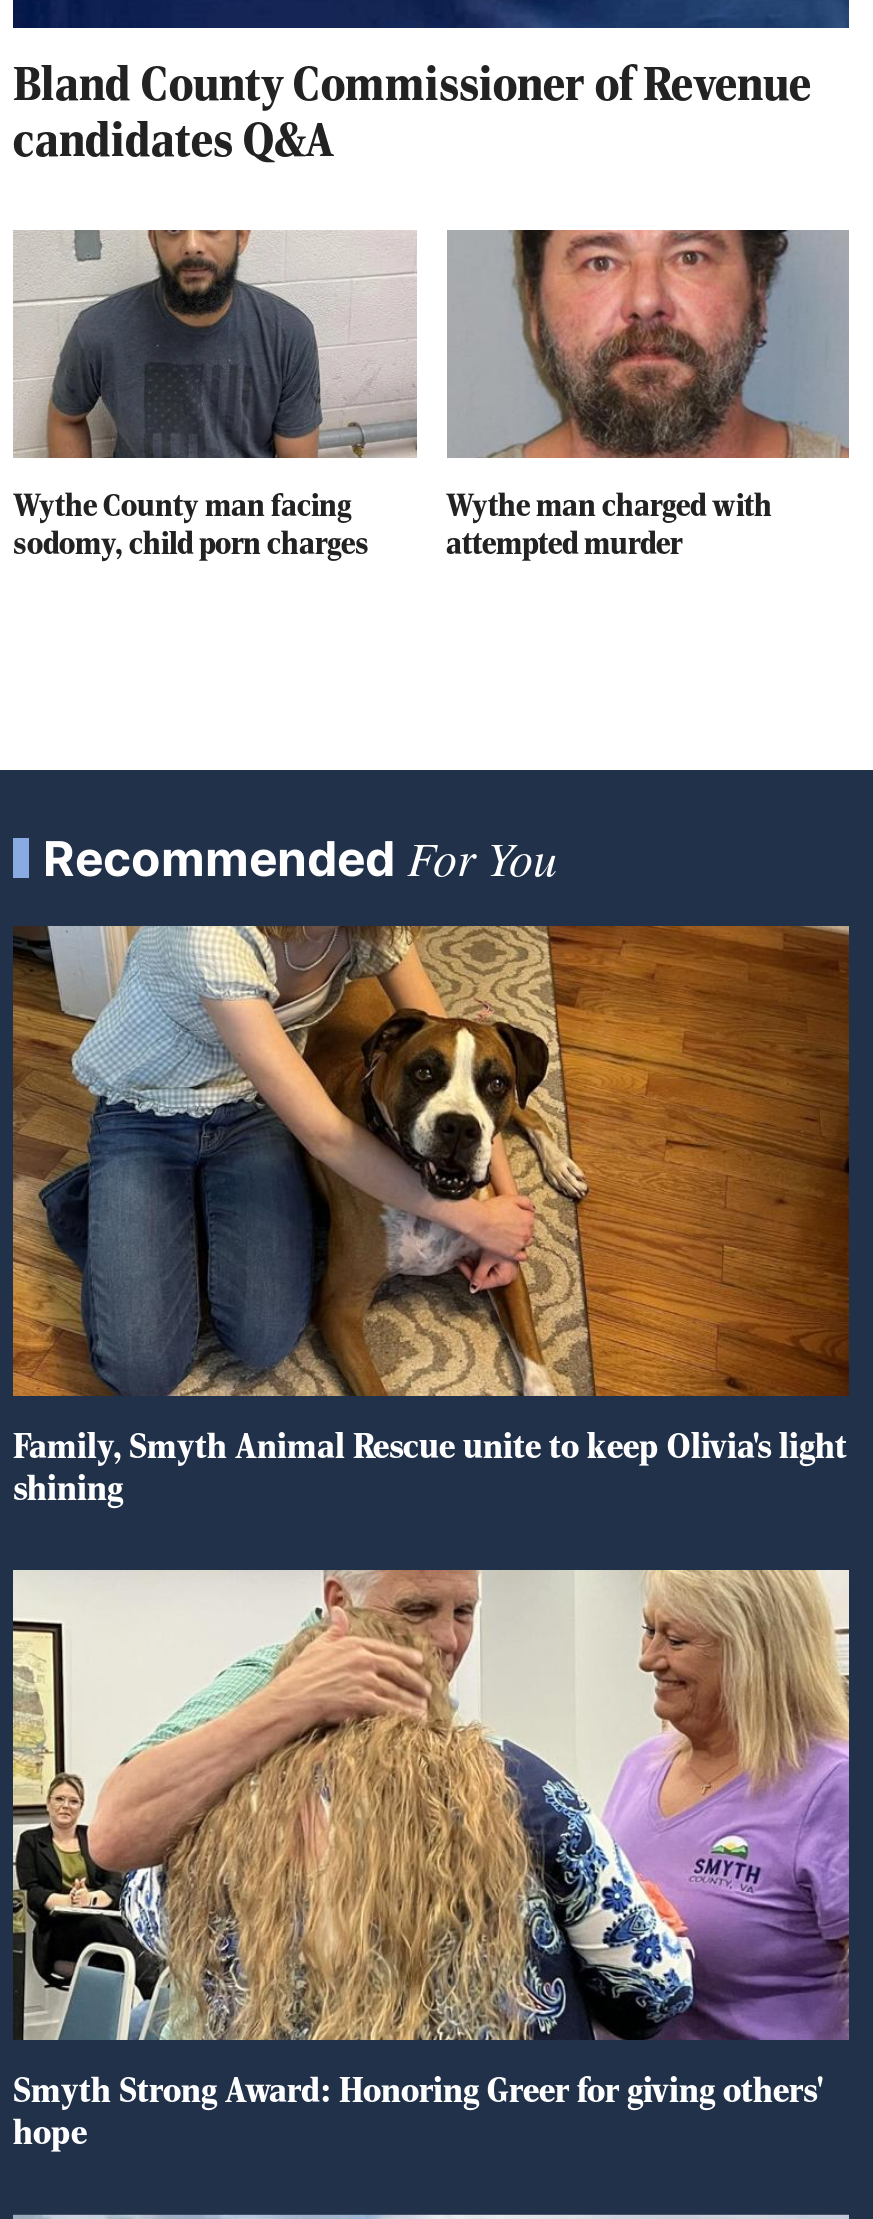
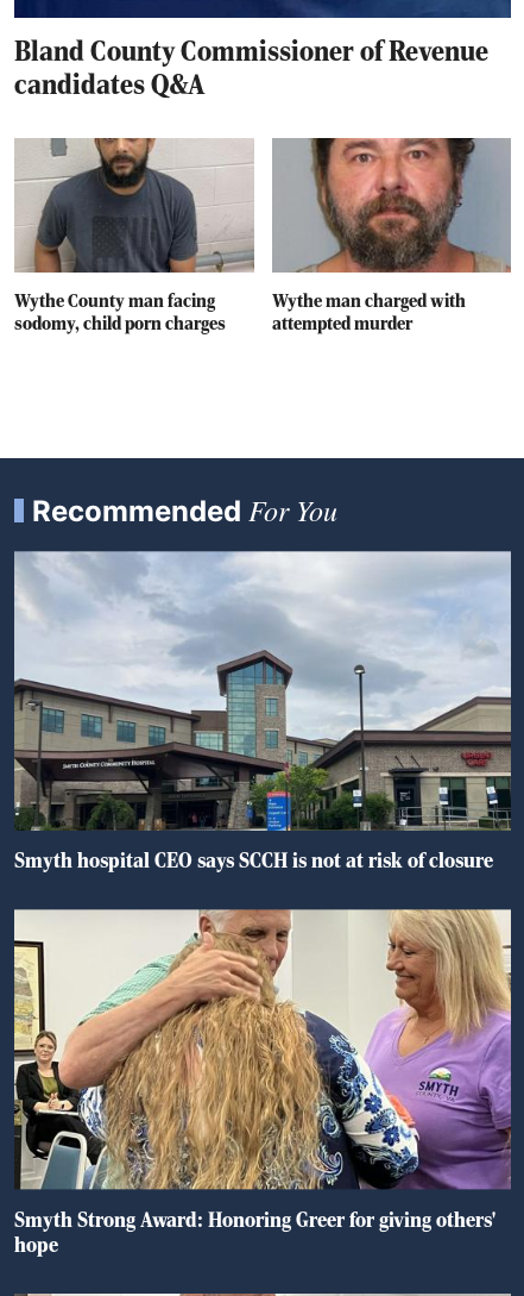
- [image]
- Family, Smyth Animal Rescue unite to keep Olivia's light
- shining
+ [image]
+ Smyth hospital CEO says SCCH is not at risk of closure
